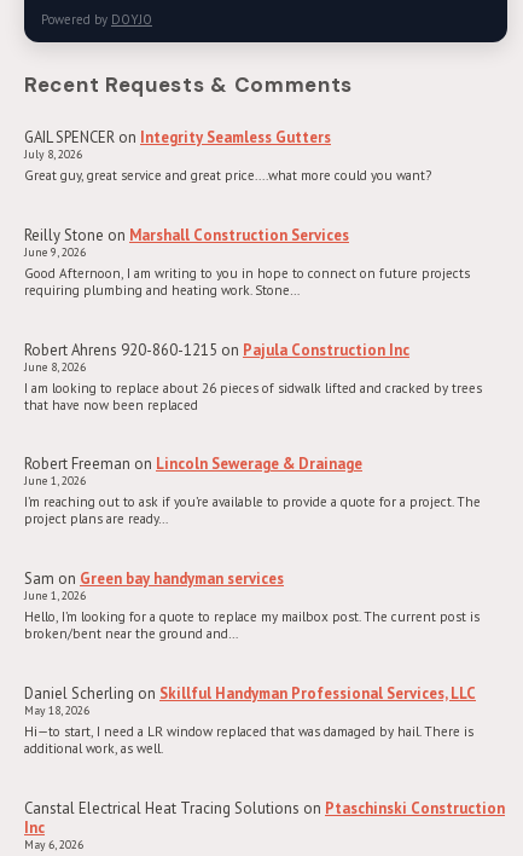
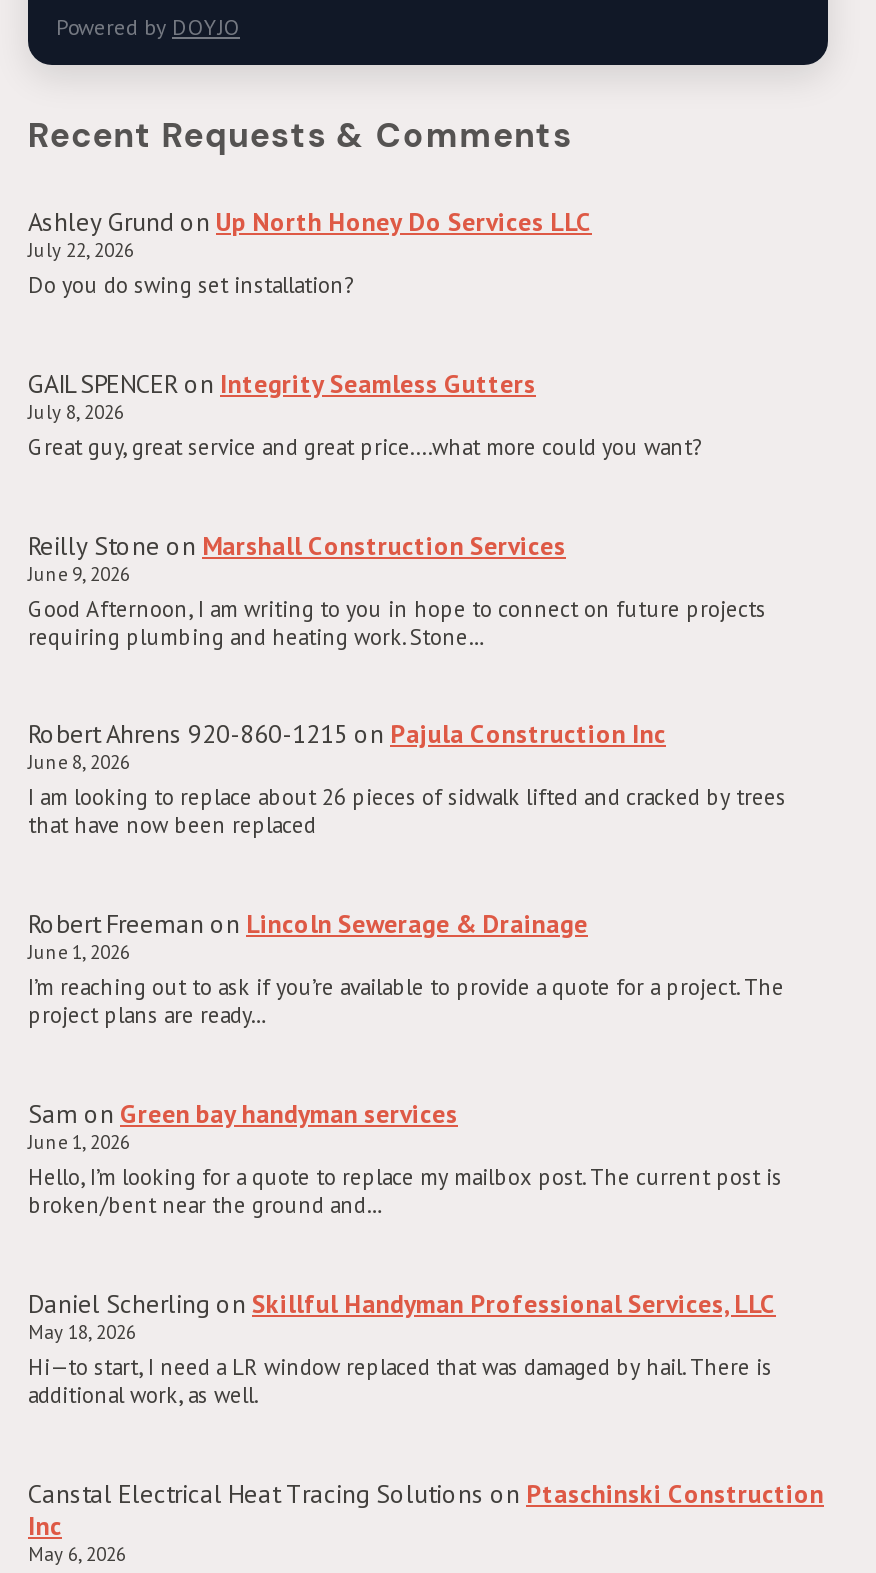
+ Ashley Grund on Up North Honey Do Services LLC
+ July 22, 2026
+ Do you do swing set installation?
